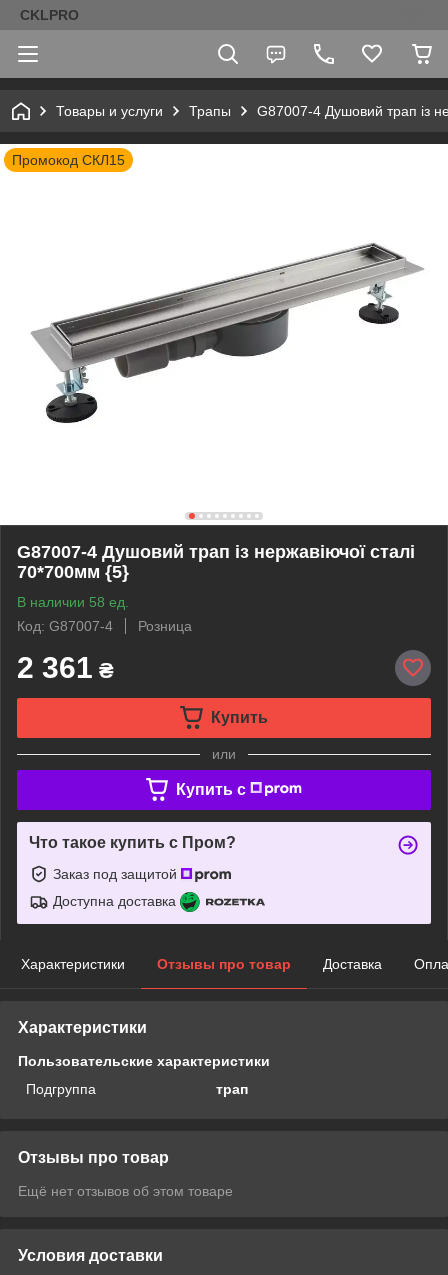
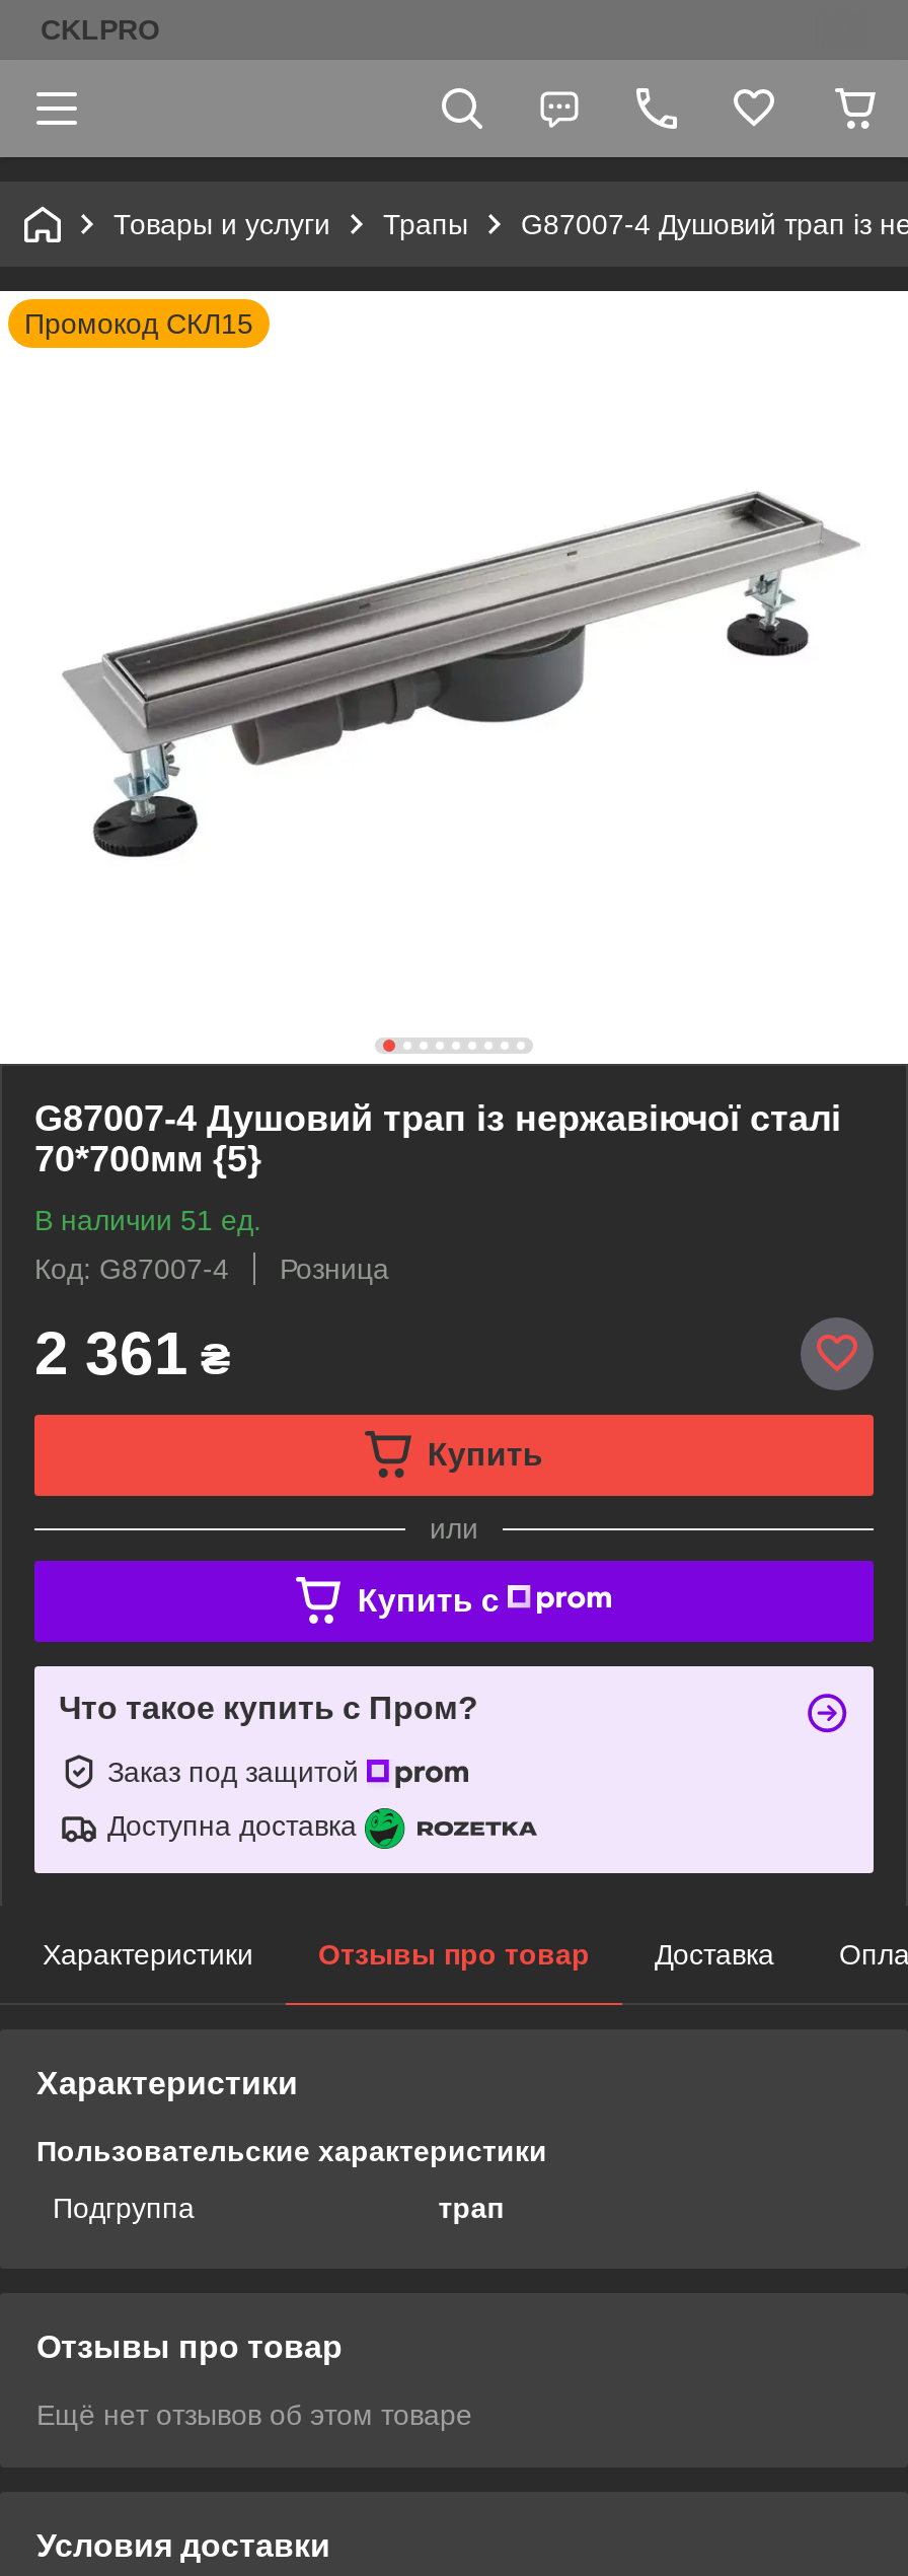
- В наличии 58 ед.
+ В наличии 51 ед.
